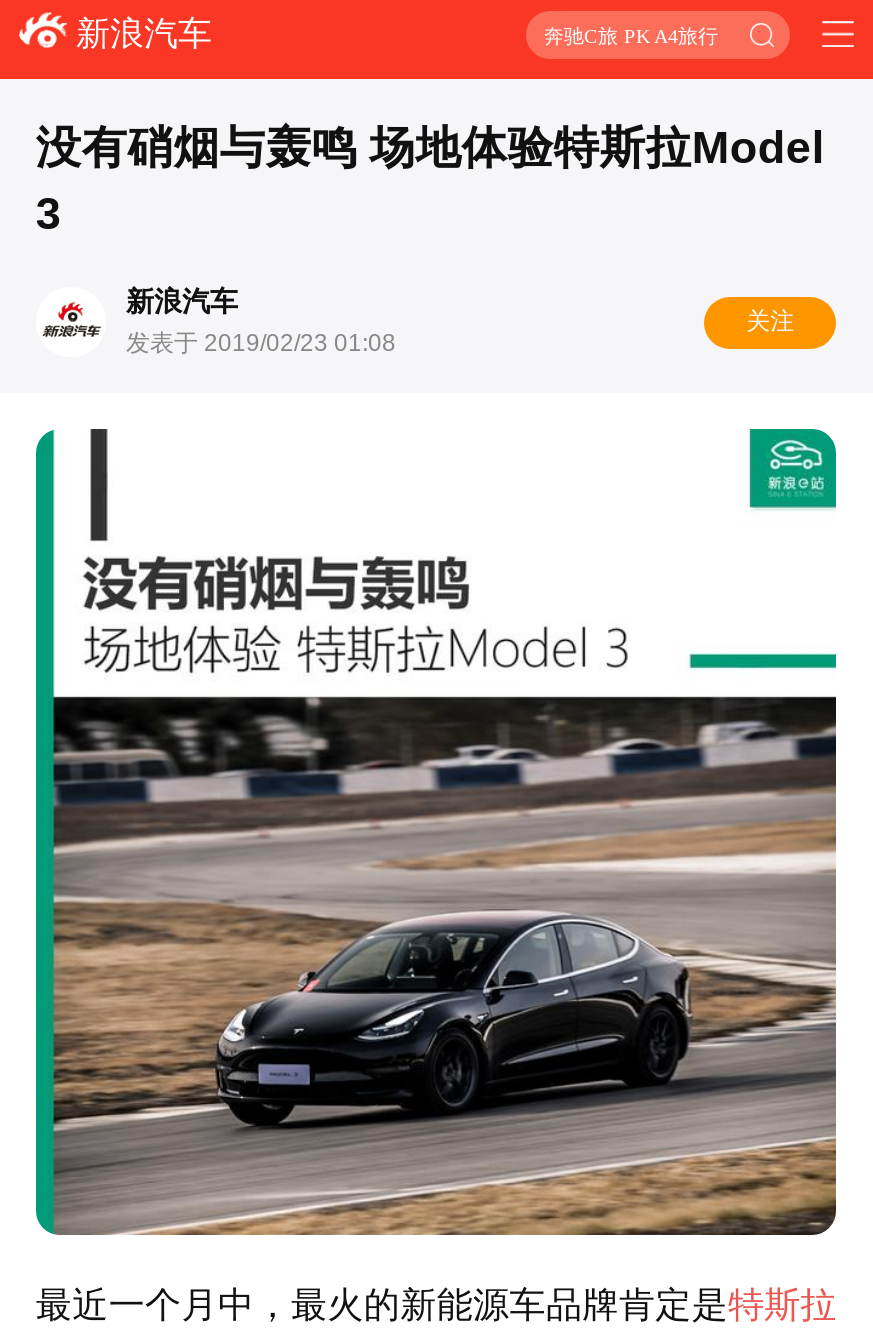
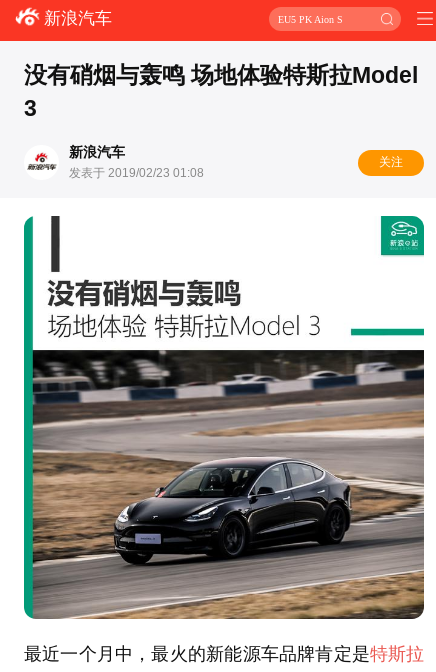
- 奔驰C旅 PK A4旅行
+ EU5 PK Aion S
